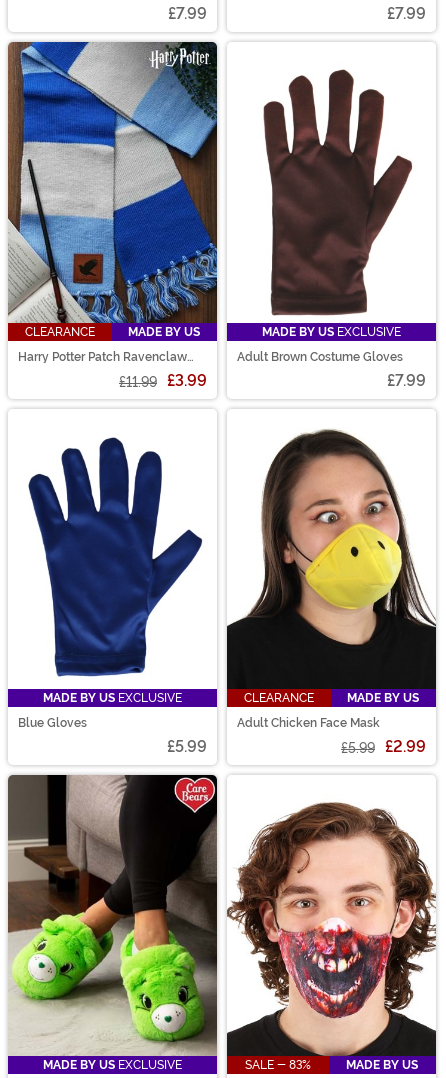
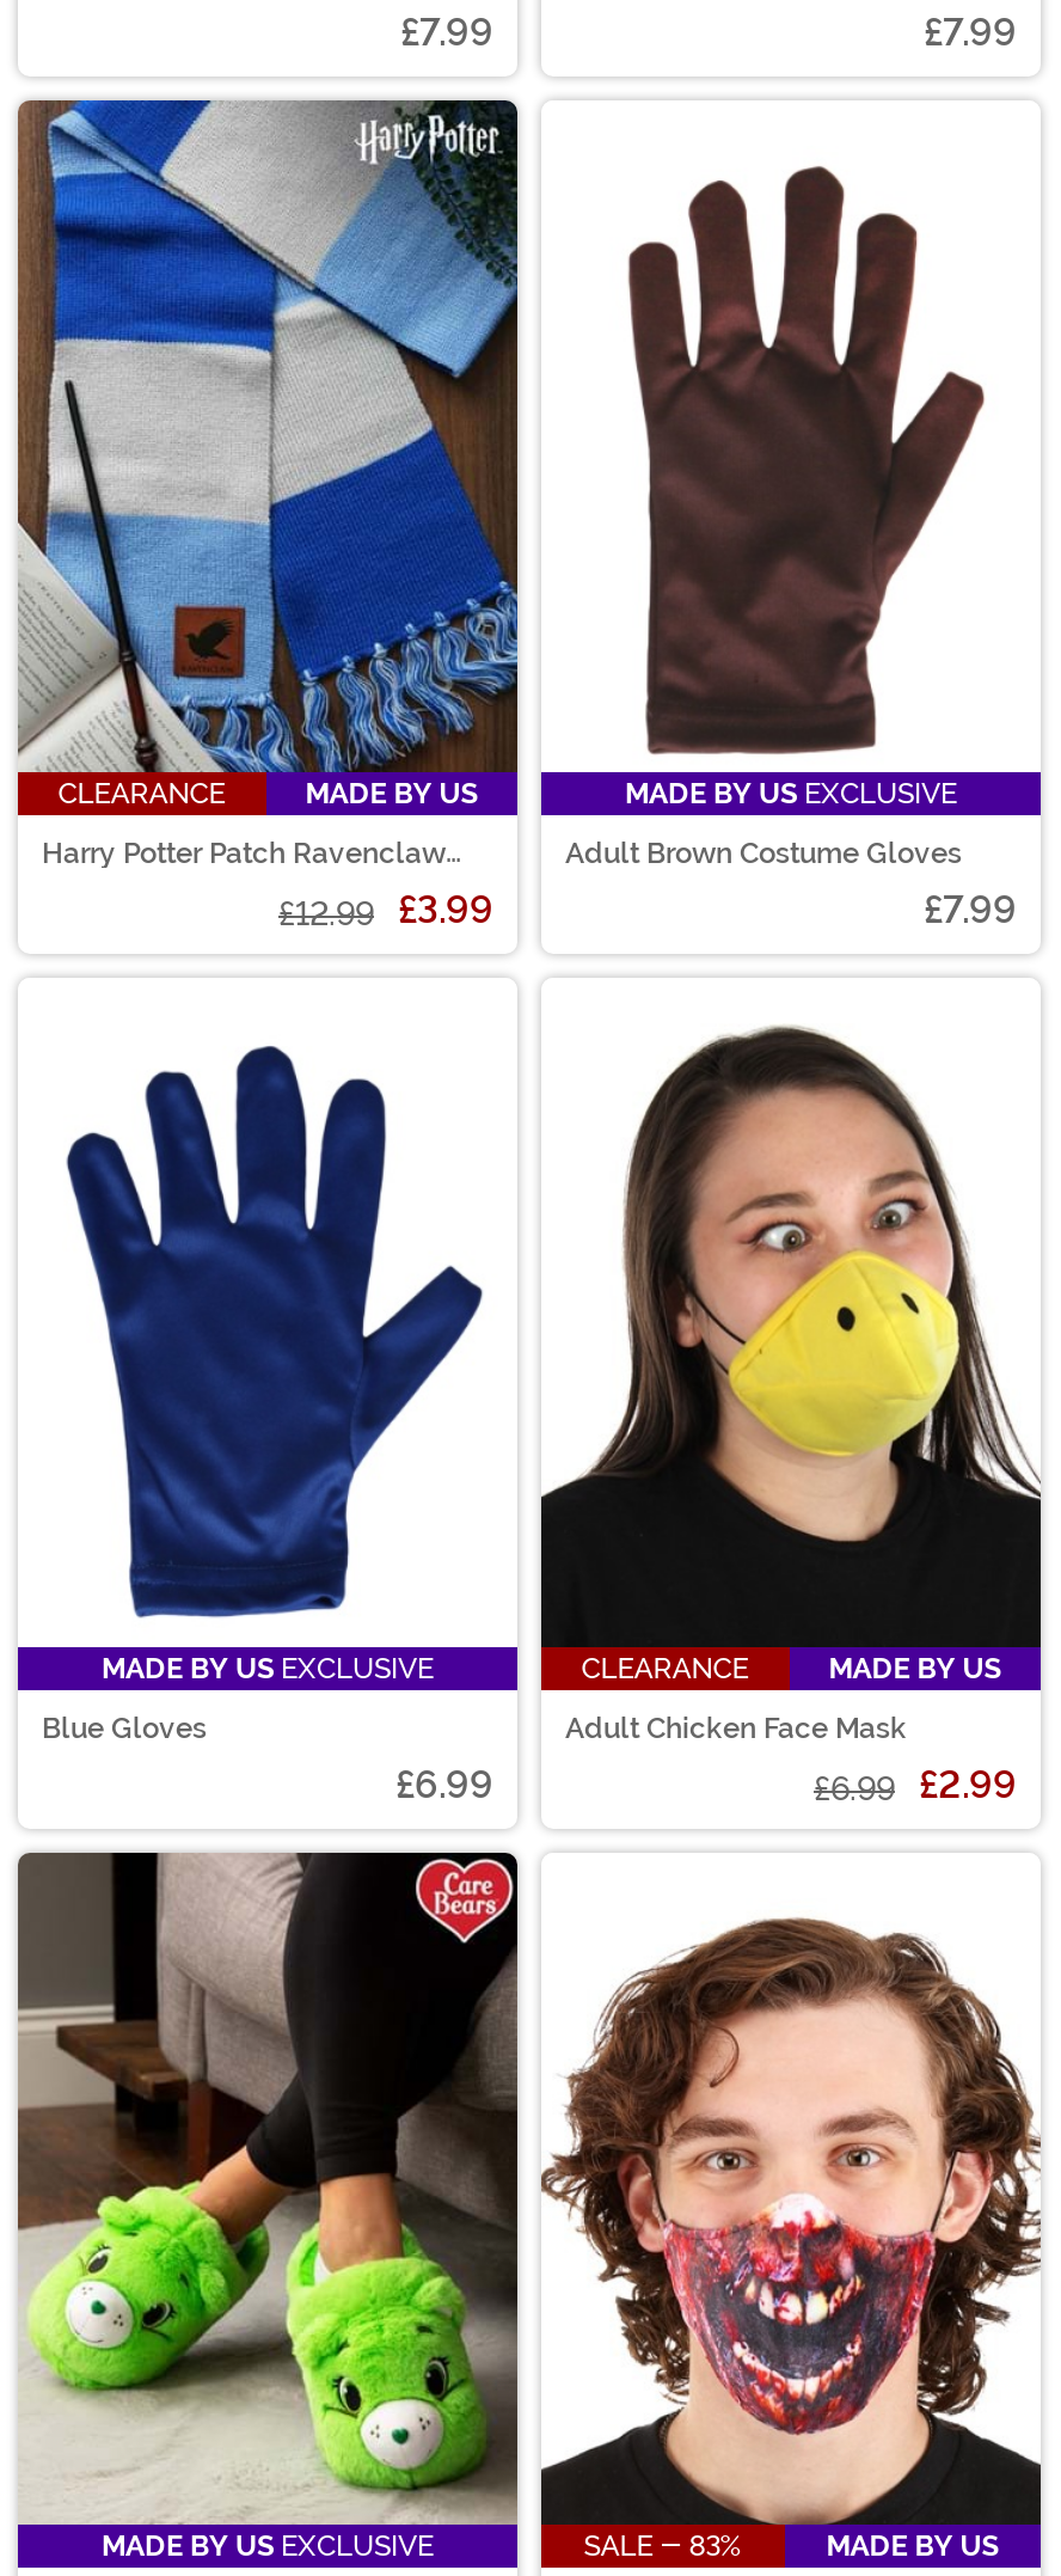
- £11.99 £3.99
+ £12.99 £3.99

- £5.99
+ £6.99

- £5.99 £2.99
+ £6.99 £2.99
